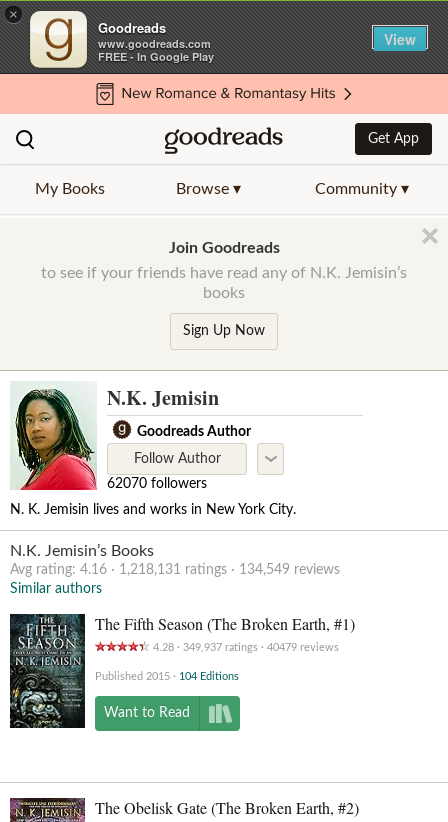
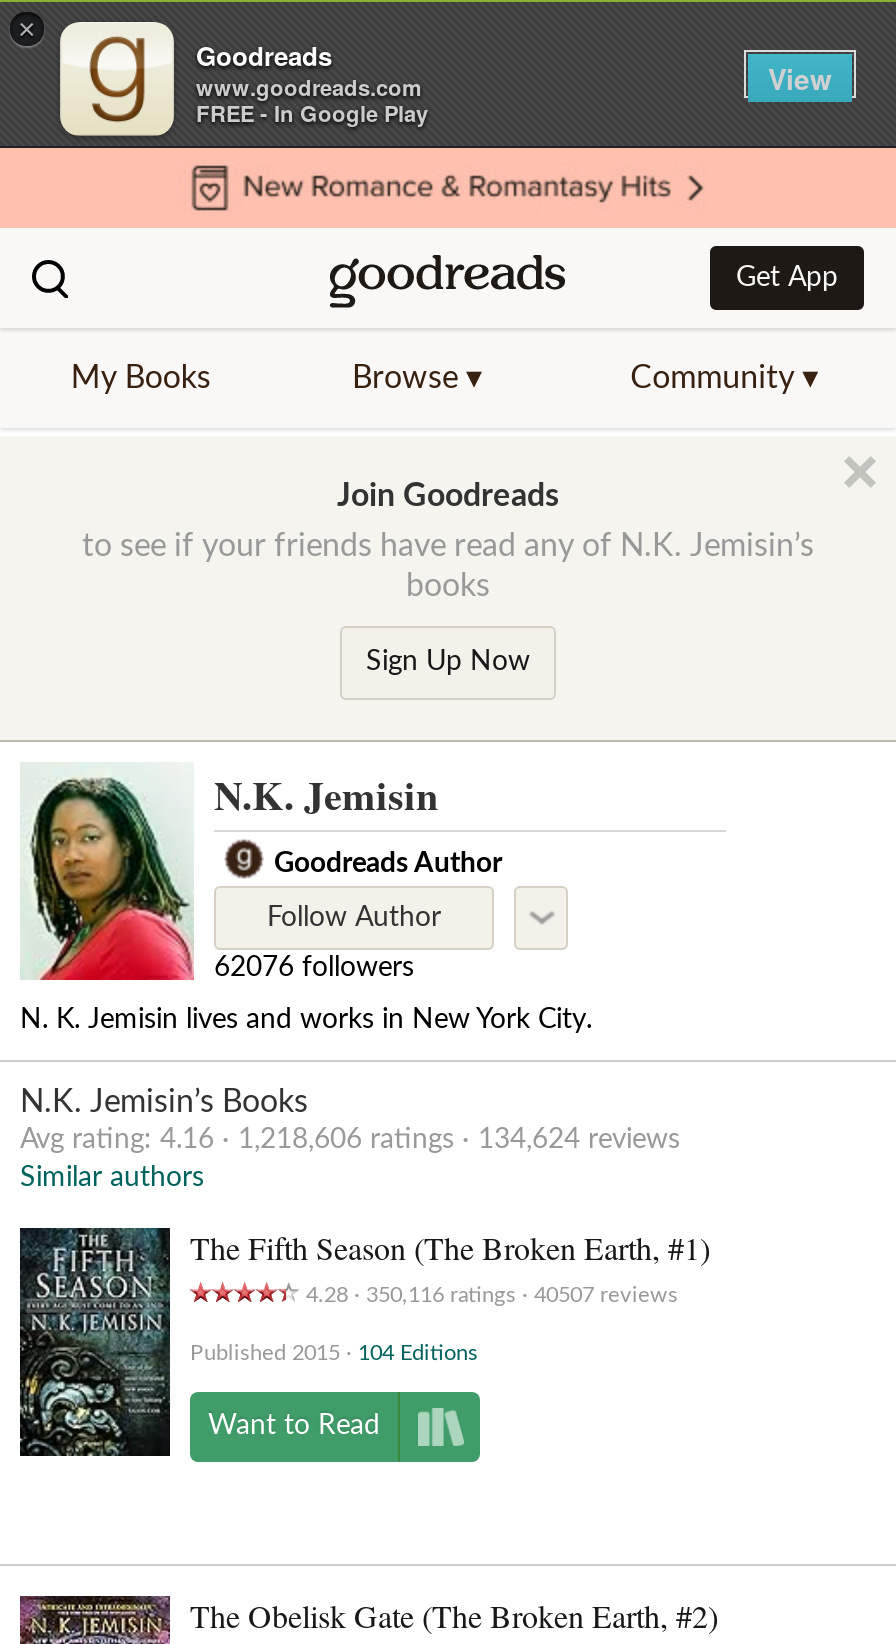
- 62070 followers
+ 62076 followers

- Avg rating: 4.16 1,218,131 ratings 134,549 reviews
+ Avg rating: 4.16 1,218,606 ratings 134,624 reviews

- 4.28 349,937 ratings 40479 reviews
+ 4.28 350,116 ratings 40507 reviews
